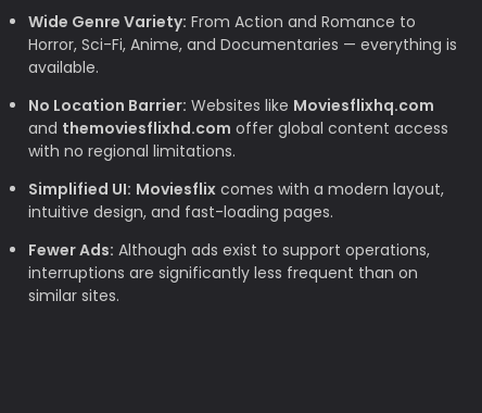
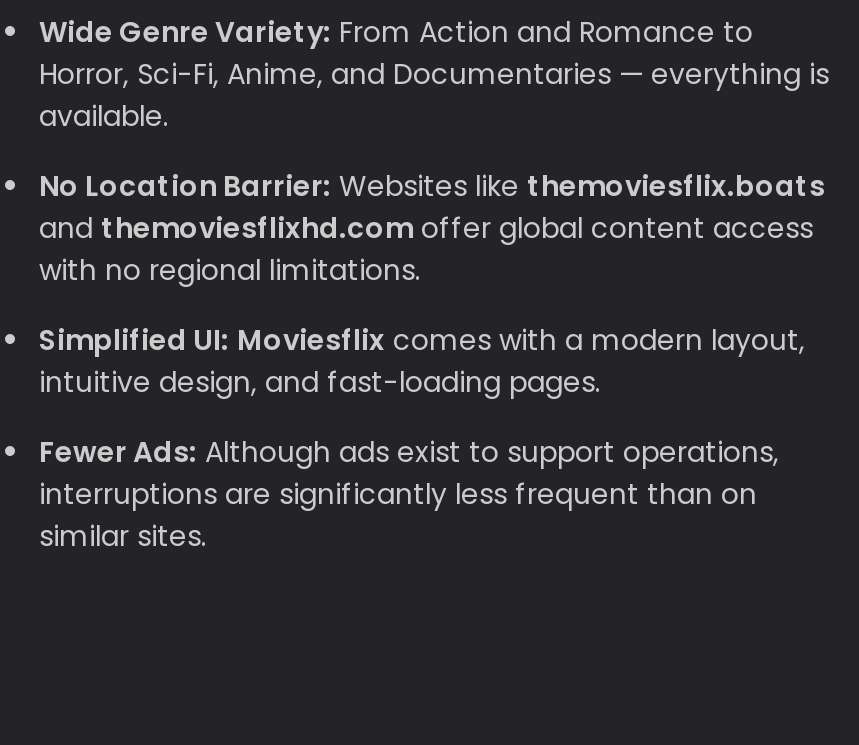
- No Location Barrier: Websites like Moviesflixhq.com
+ No Location Barrier: Websites like themoviesflix.boats
